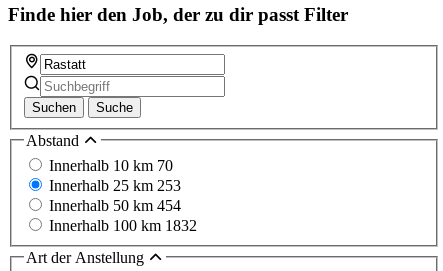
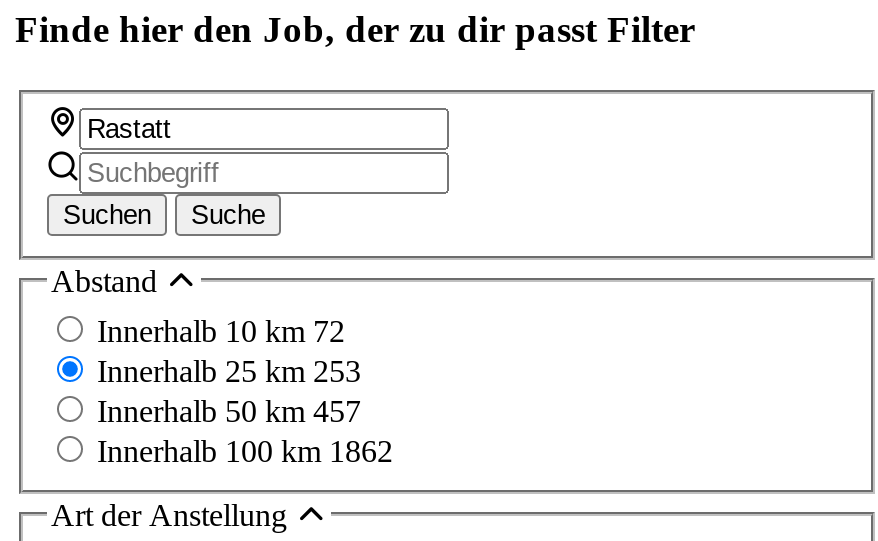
- Innerhalb 10 km 70
+ Innerhalb 10 km 72

- Innerhalb 50 km 454
+ Innerhalb 50 km 457

- Innerhalb 100 km 1832
+ Innerhalb 100 km 1862
